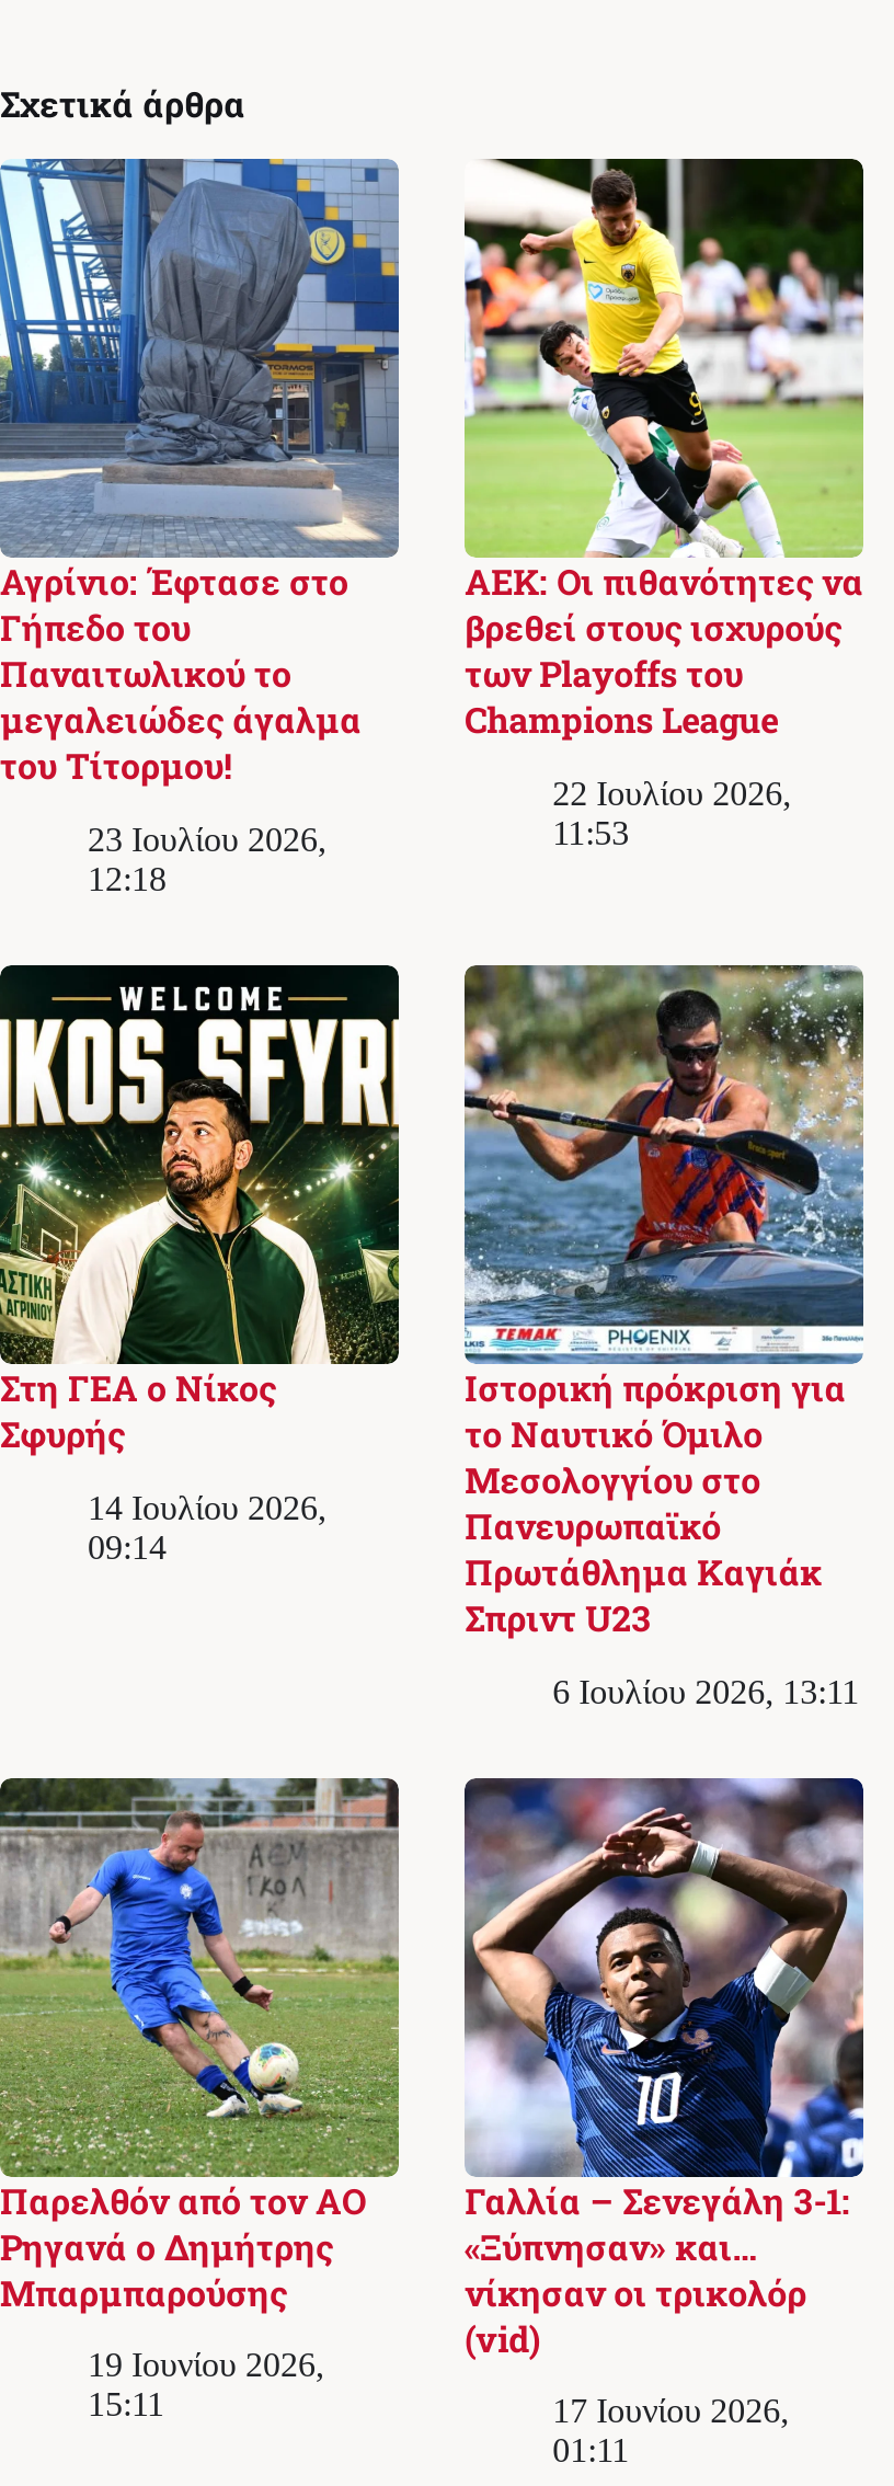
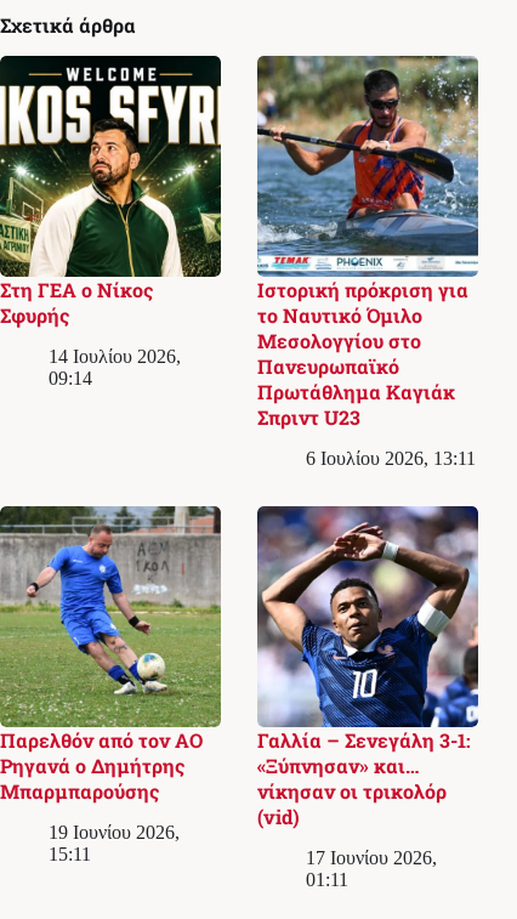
- [image]
- Αγρίνιο: Έφτασε στο
- Γήπεδο του
- Παναιτωλικού το
- μεγαλειώδες άγαλμα
- του Τίτορμου!
- 23 Ιουλίου 2026,
- 12:18

- [image]
- ΑΕΚ: Οι πιθανότητες να
- βρεθεί στους ισχυρούς
- των Playoffs του
- Champions League
- 22 Ιουλίου 2026,
- 11:53
